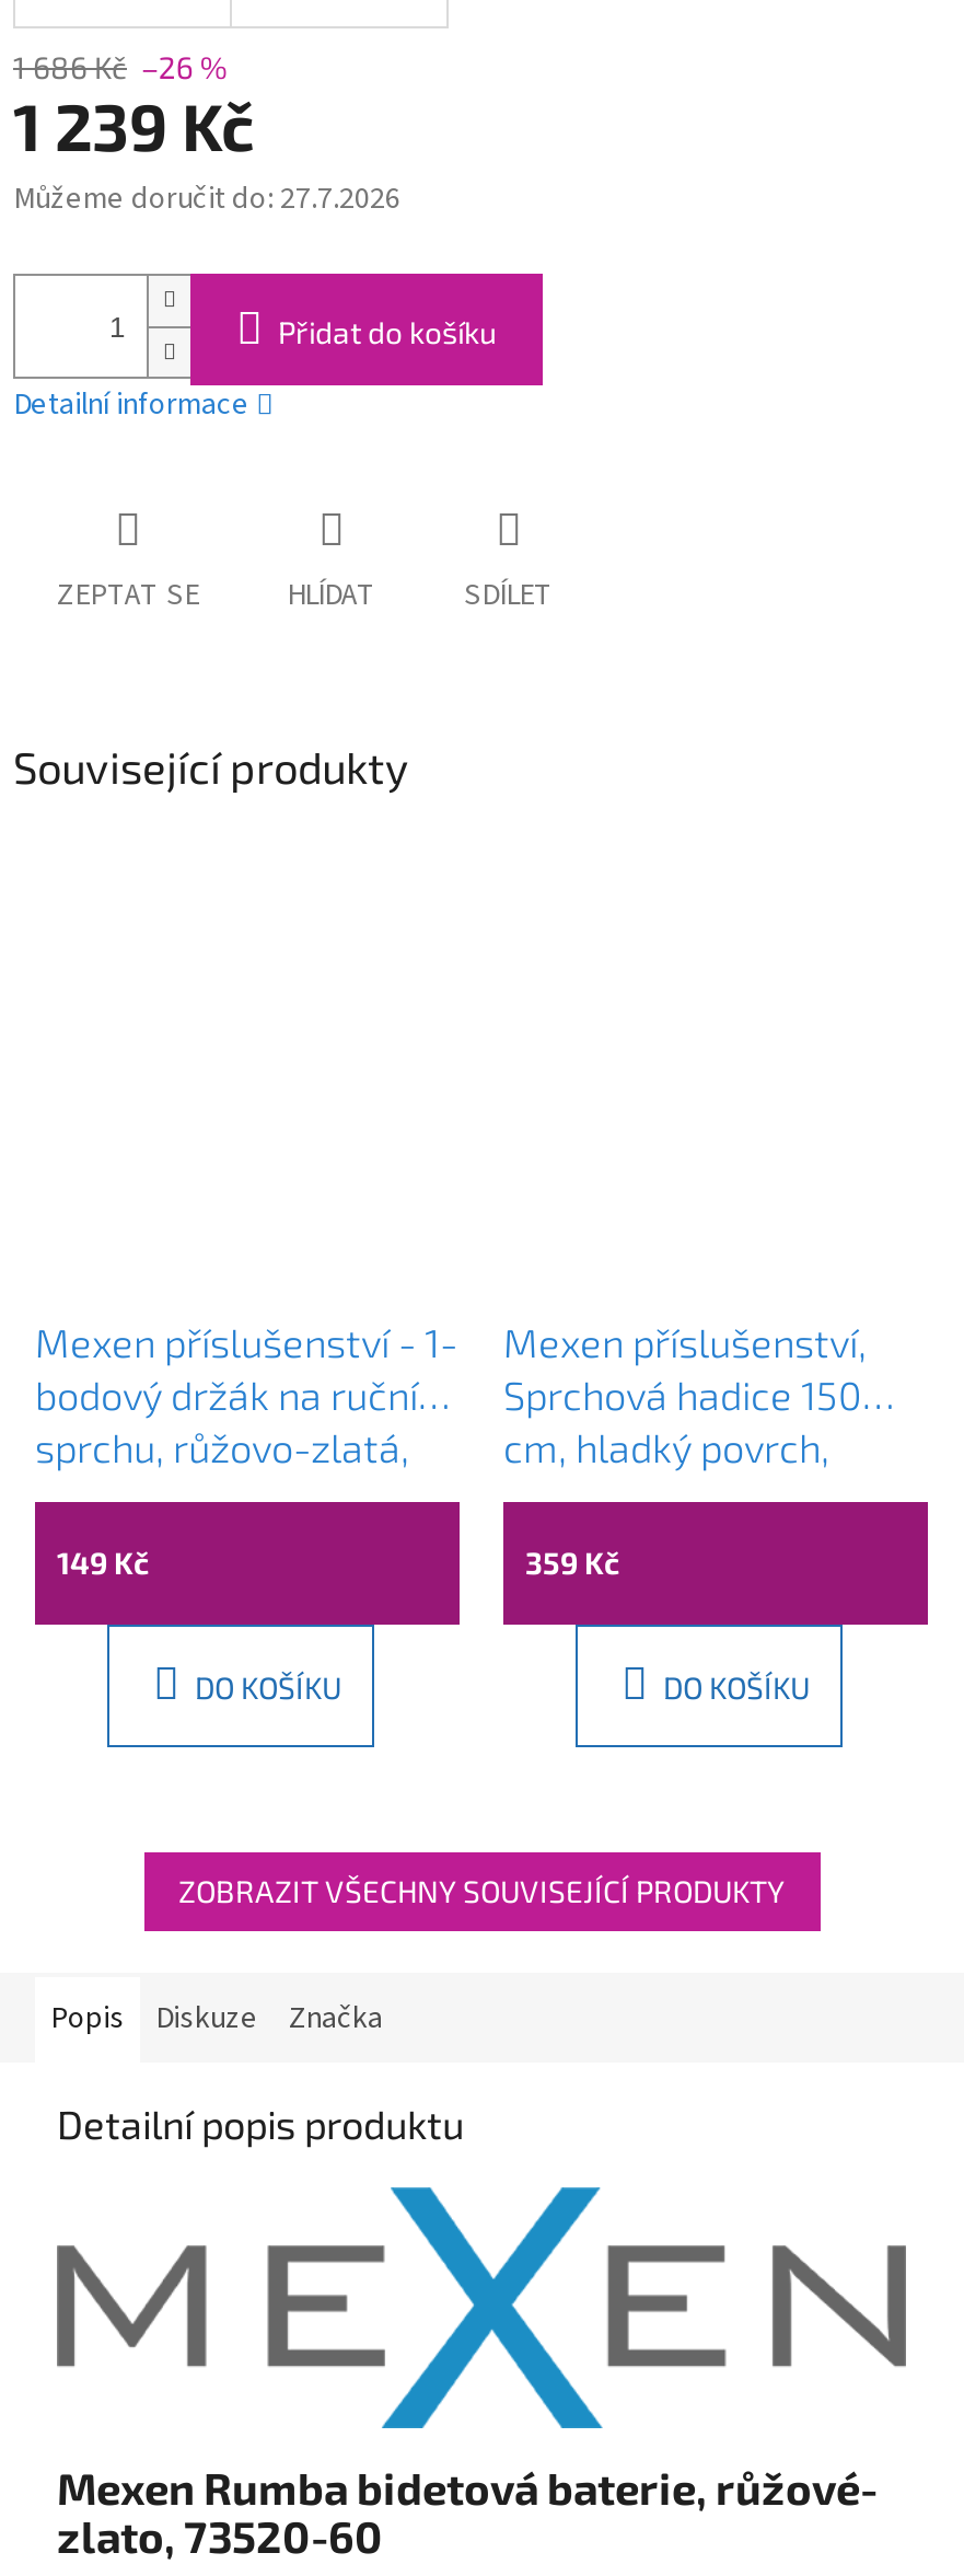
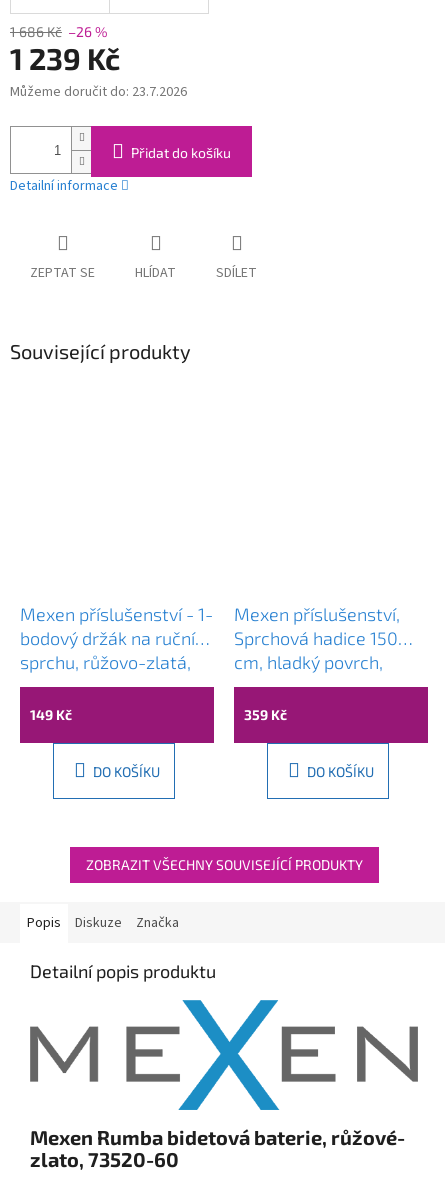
- Můžeme doručit do: 27.7.2026
+ Můžeme doručit do: 23.7.2026
